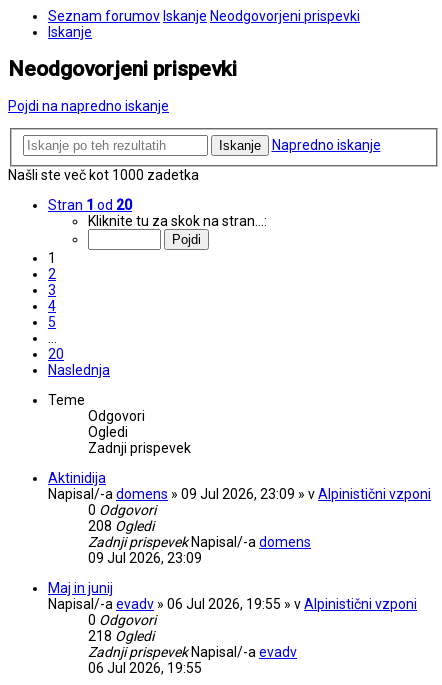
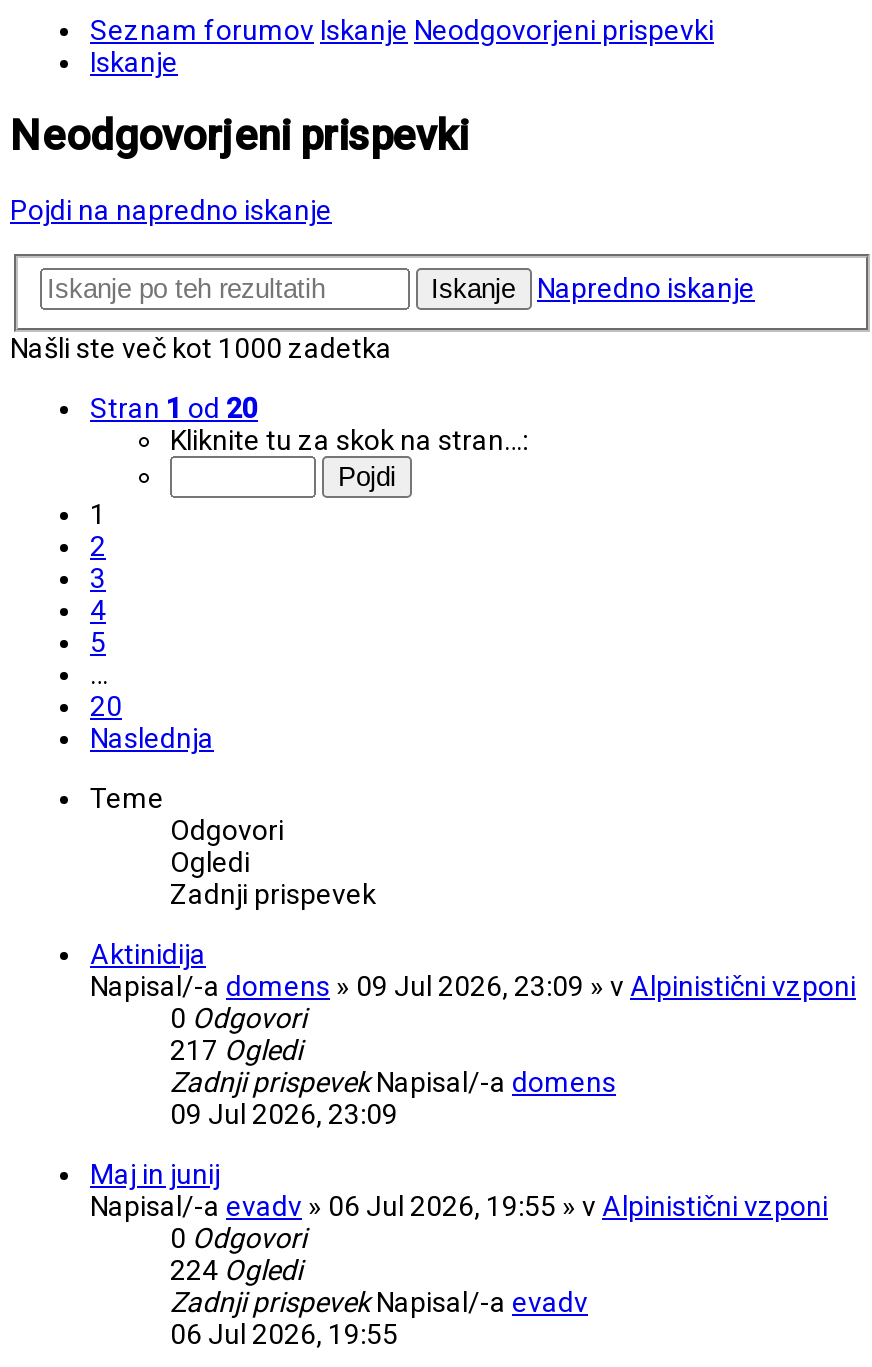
- 208 Ogledi
+ 217 Ogledi

- 218 Ogledi
+ 224 Ogledi
